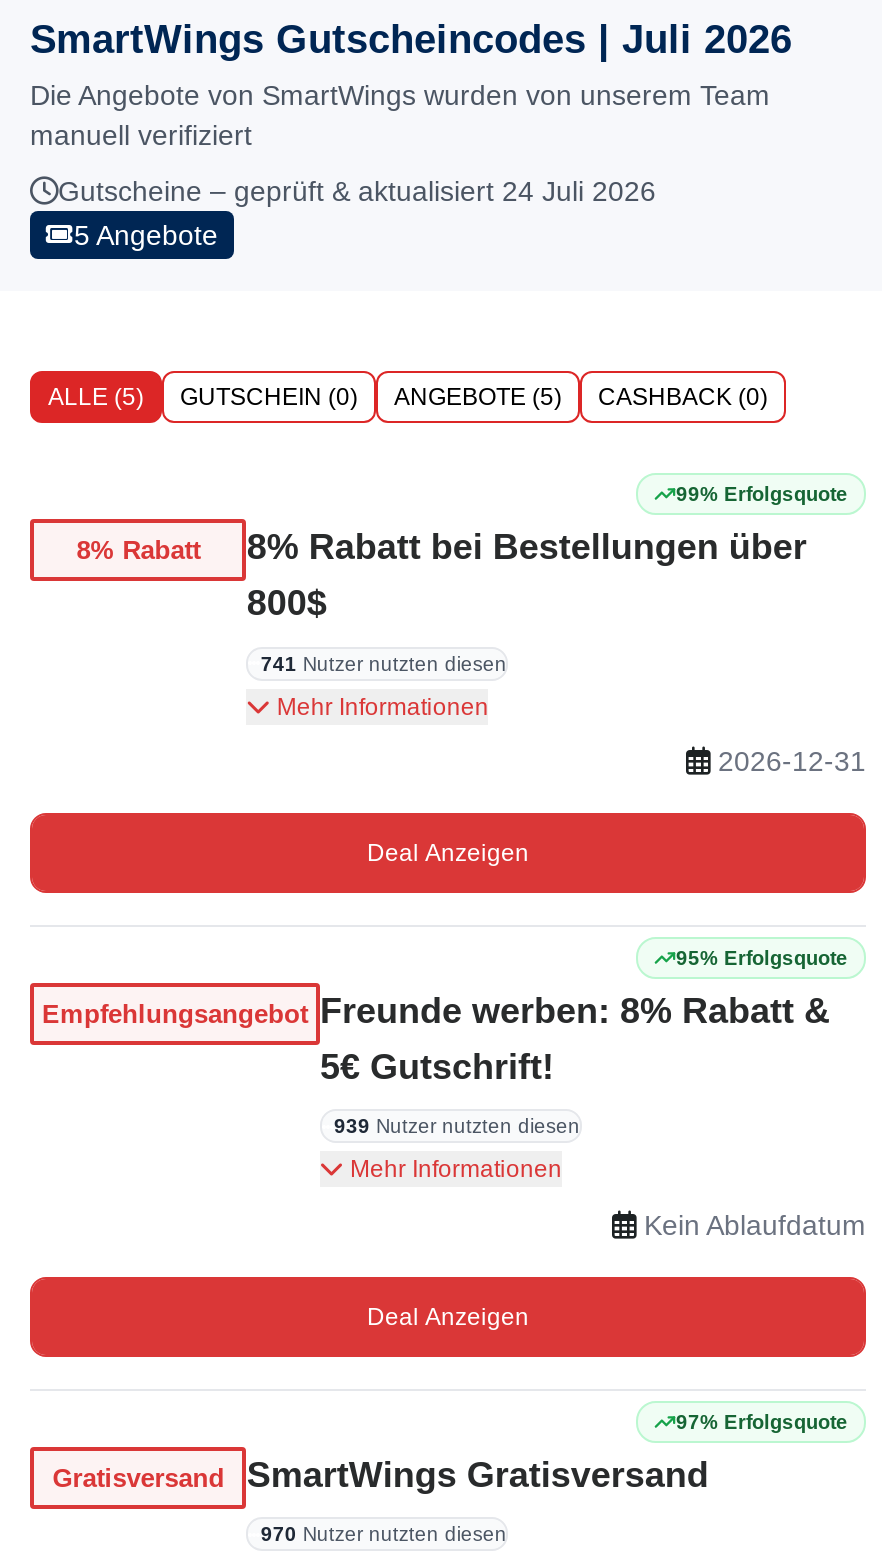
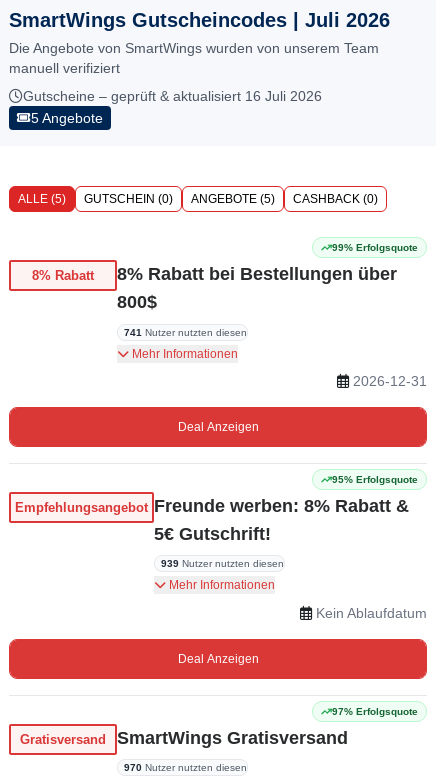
- Gutscheine – geprüft & aktualisiert 24 Juli 2026
+ Gutscheine – geprüft & aktualisiert 16 Juli 2026
